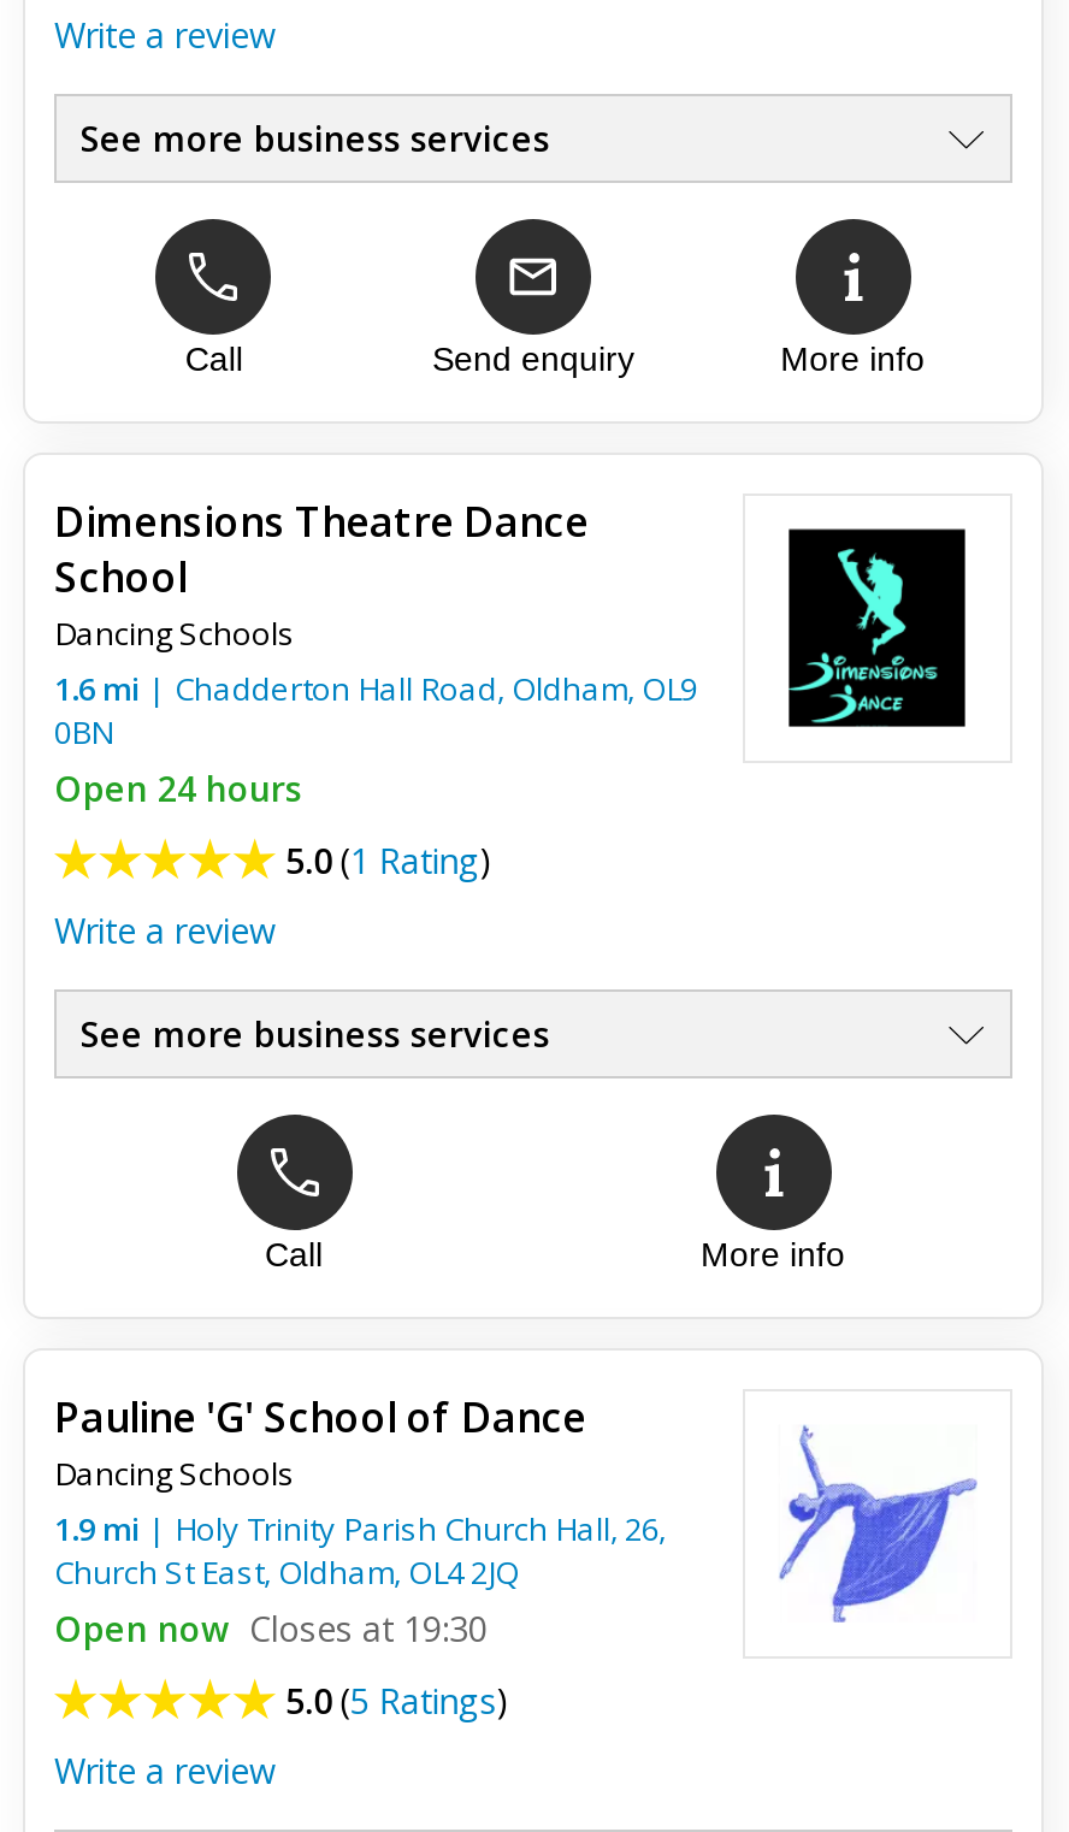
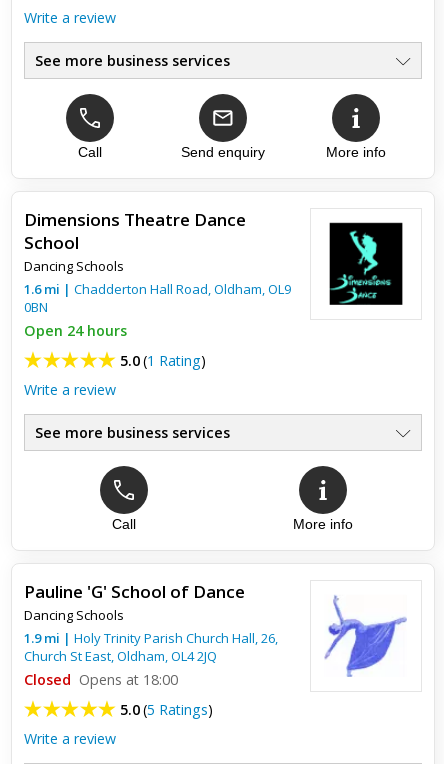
- Open now Closes at 19:30
+ Closed Opens at 18:00
